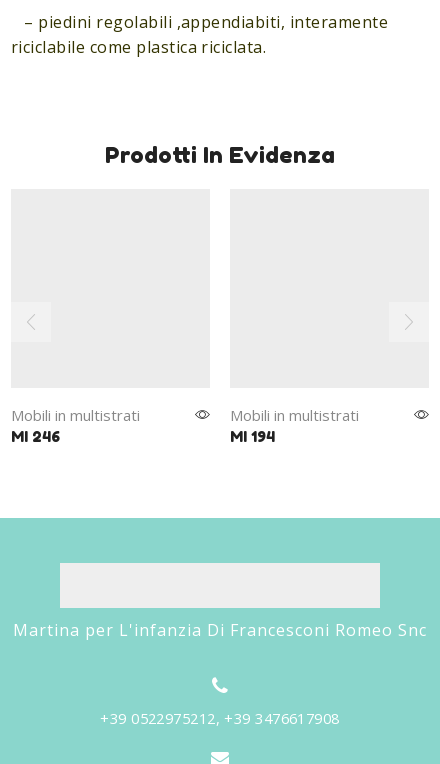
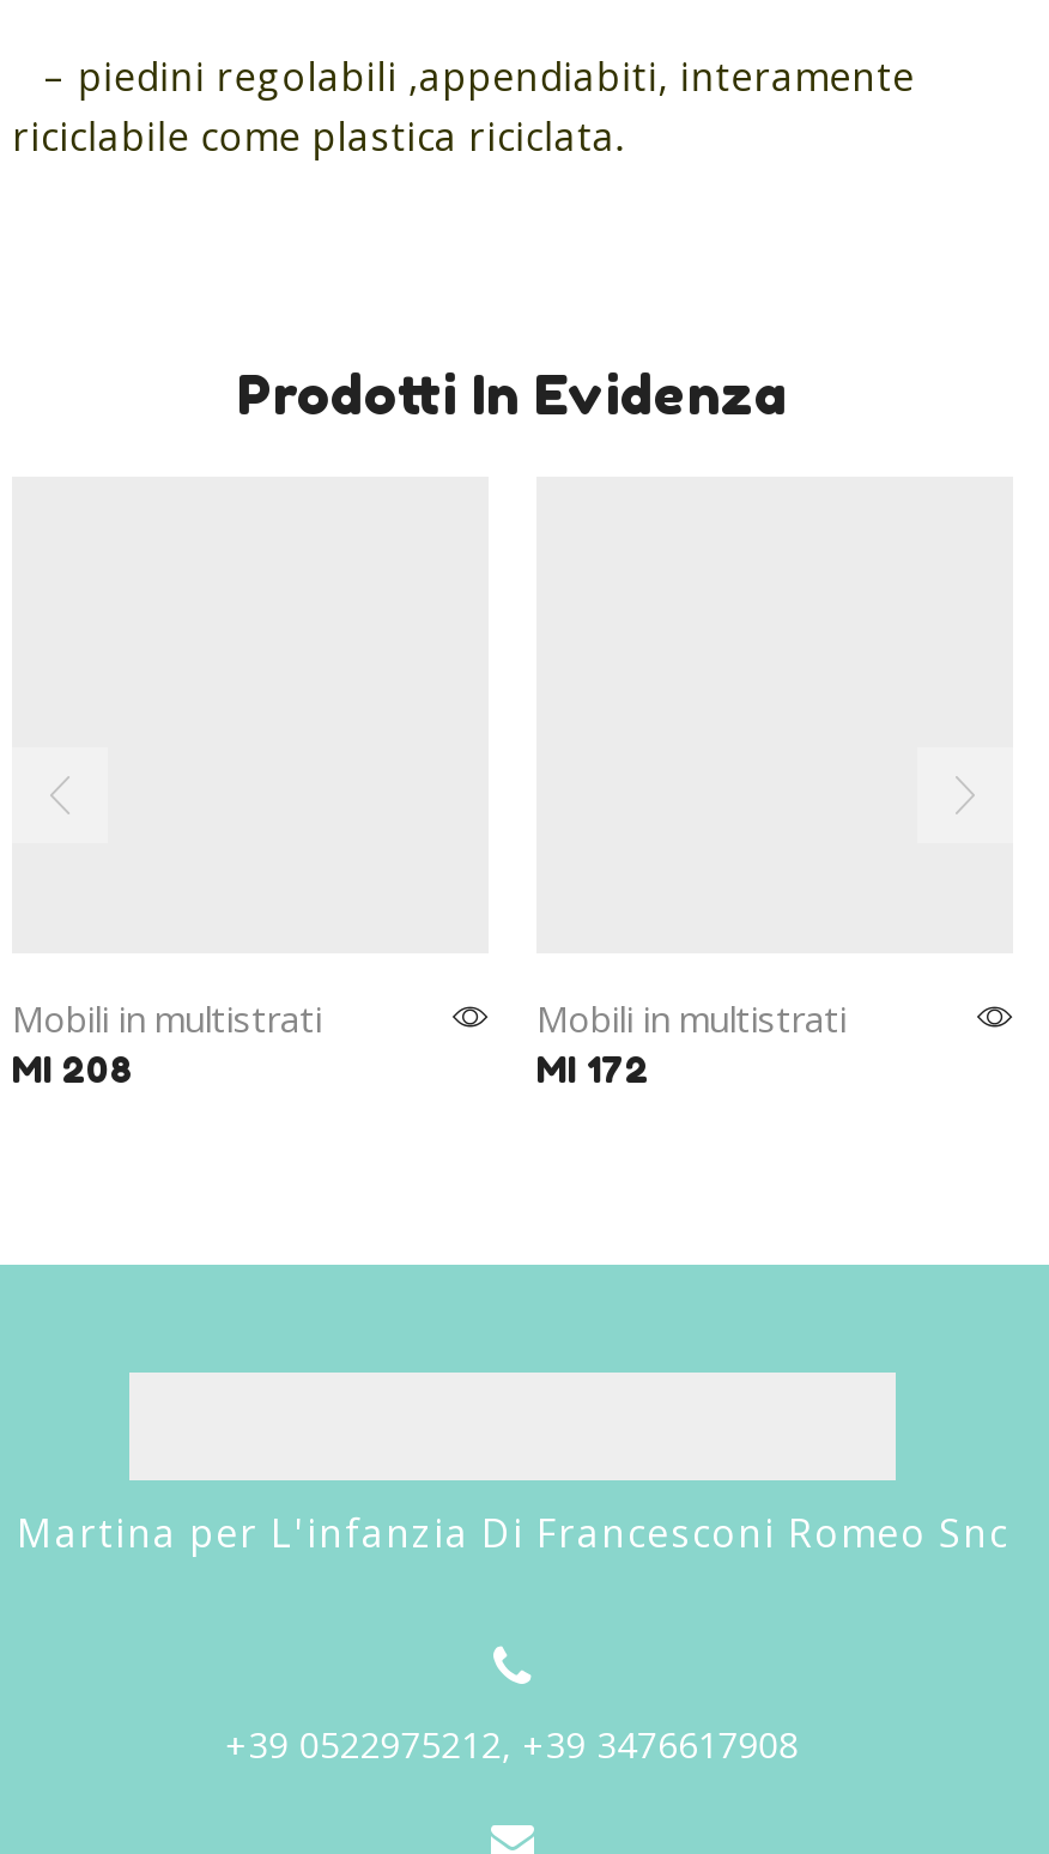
- MI 246
+ MI 208

- MI 194
+ MI 172
